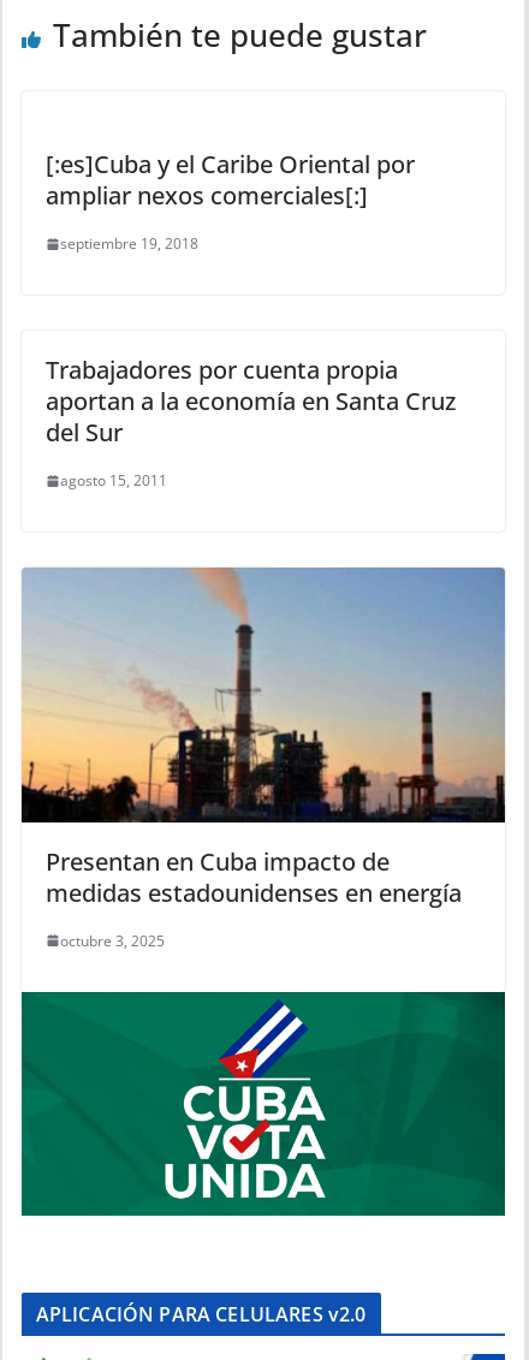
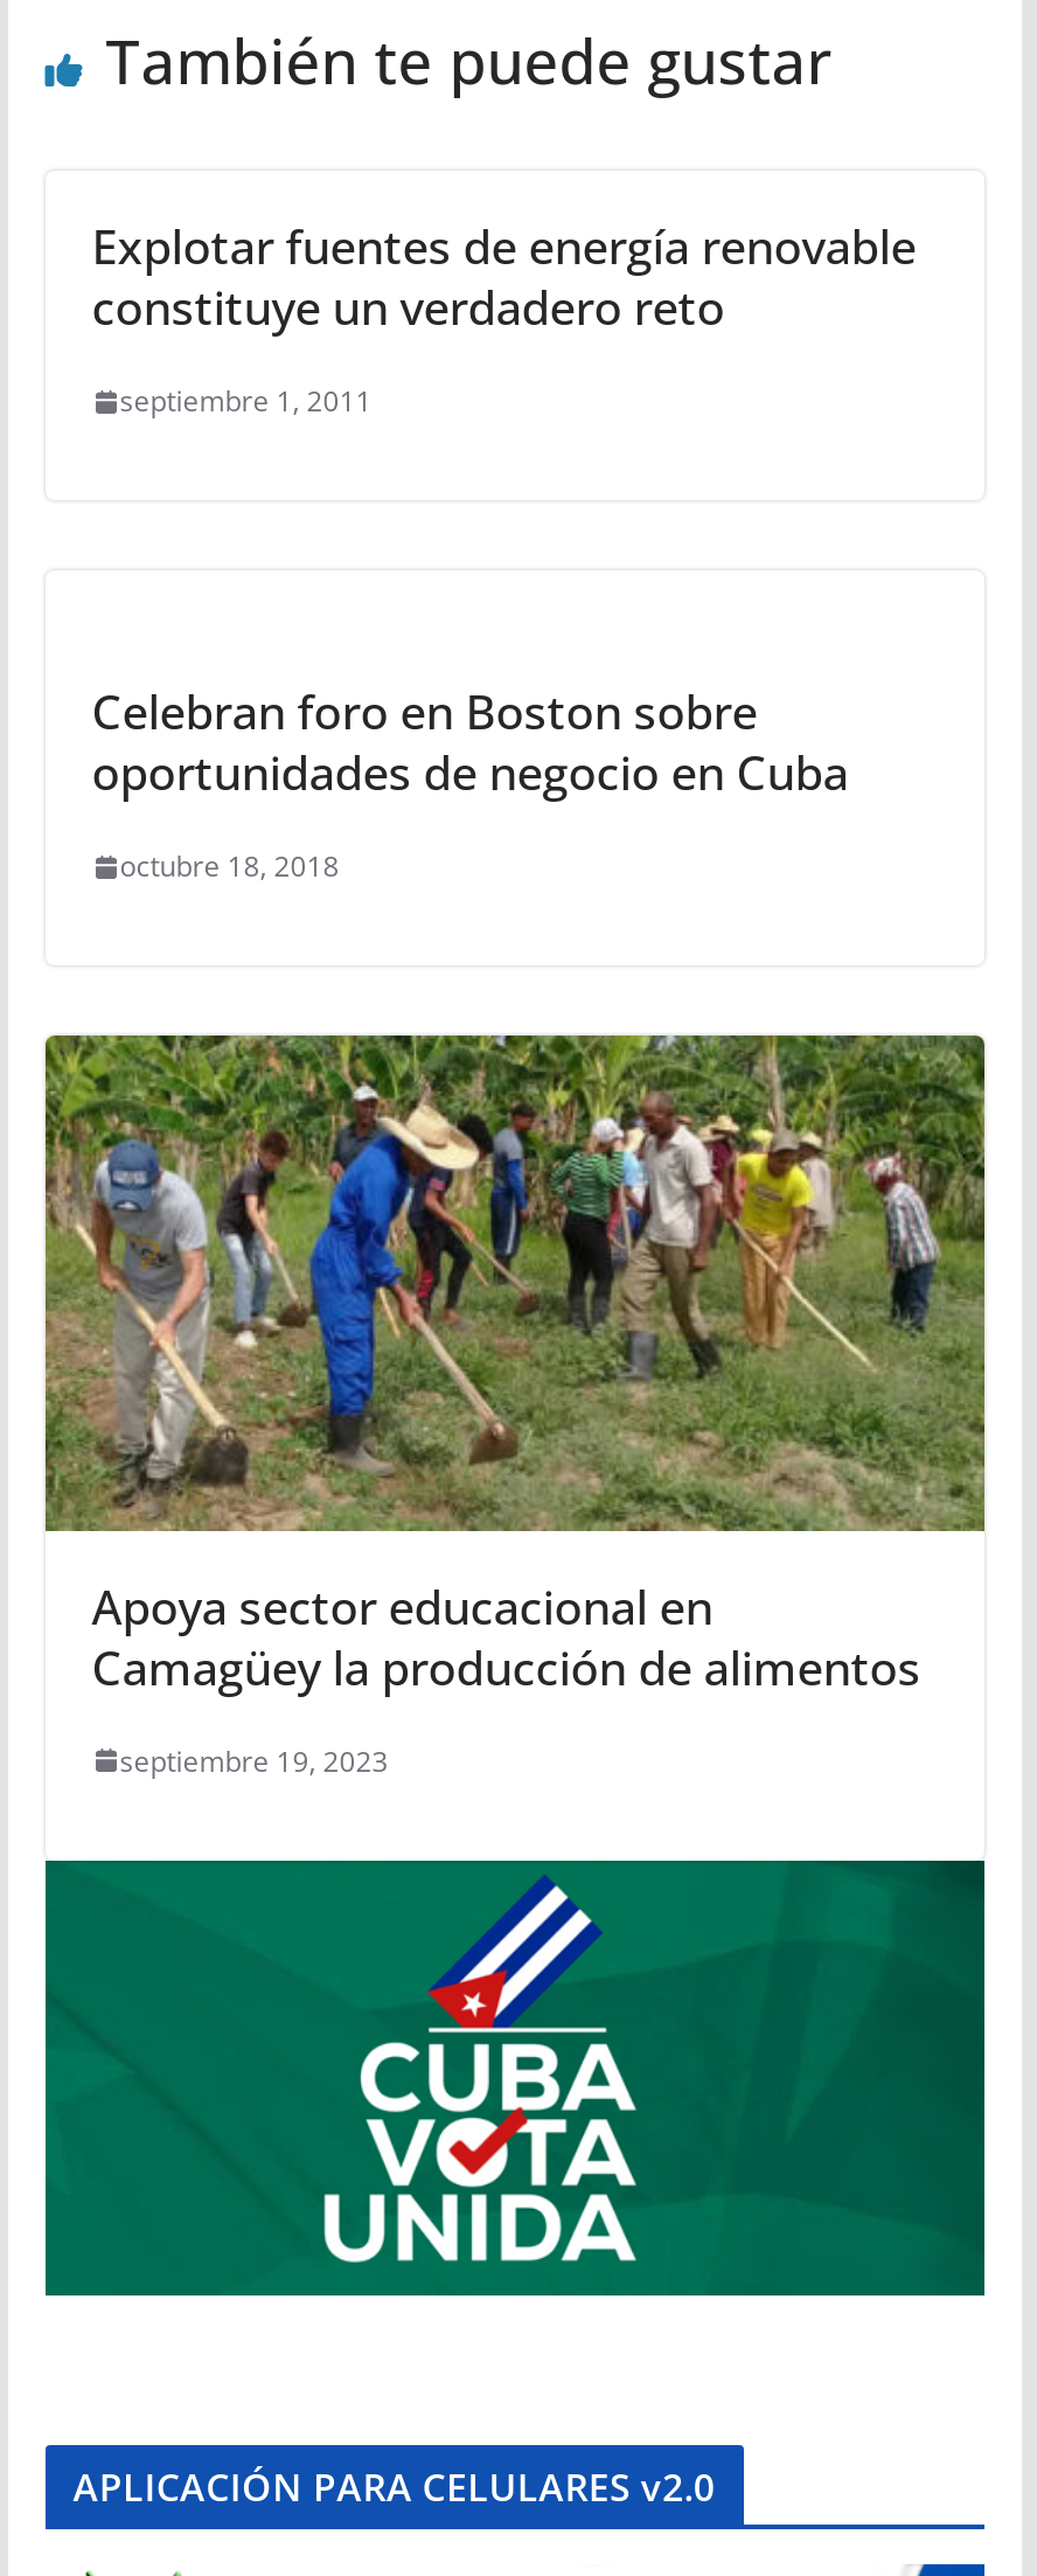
- [:es]Cuba y el Caribe Oriental por
- ampliar nexos comerciales[:]
+ Explotar fuentes de energía renovable
+ constituye un verdadero reto

- septiembre 19, 2018
+ septiembre 1, 2011

- Trabajadores por cuenta propia
- aportan a la economía en Santa Cruz
- del Sur
+ Celebran foro en Boston sobre
+ oportunidades de negocio en Cuba

- agosto 15, 2011
+ octubre 18, 2018

- [image]
- Presentan en Cuba impacto de
- medidas estadounidenses en energía
+ [image]
+ Apoya sector educacional en
+ Camagüey la producción de alimentos

- octubre 3, 2025
+ septiembre 19, 2023
